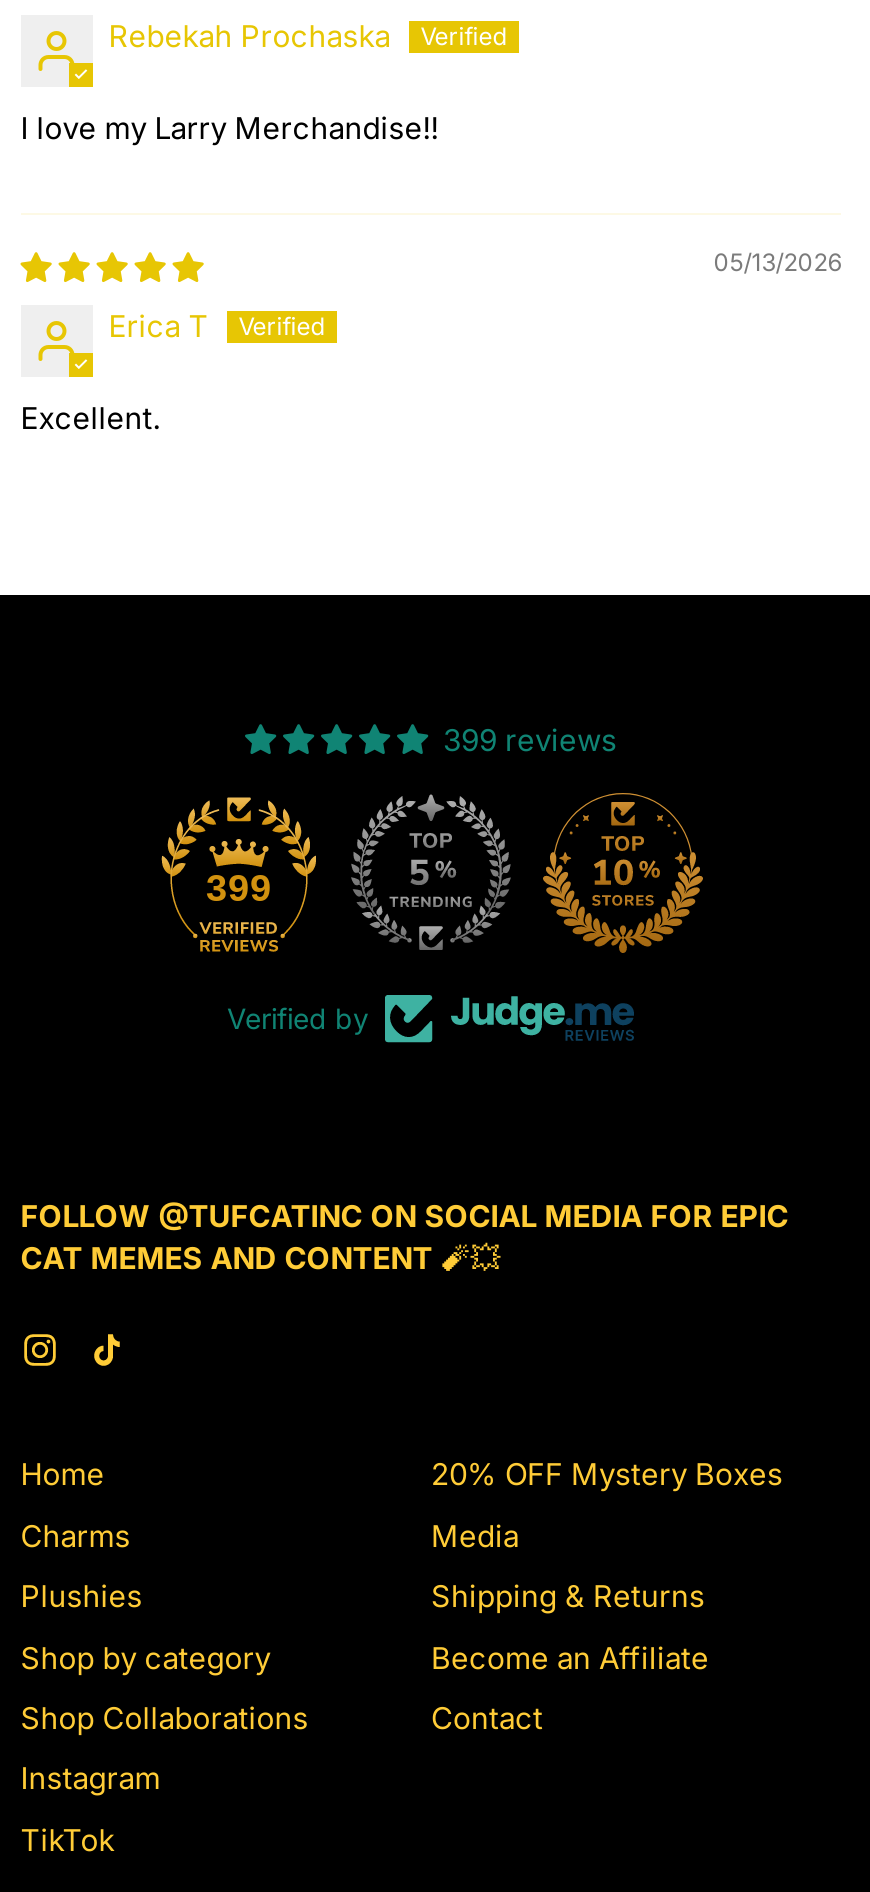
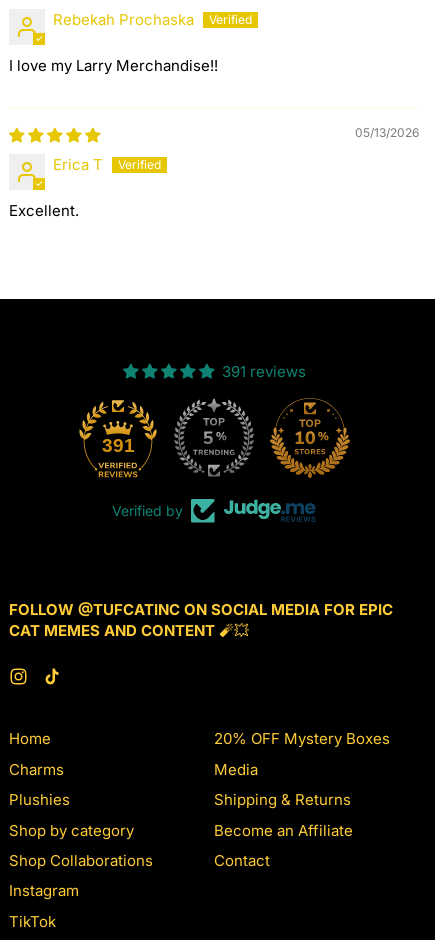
- 399 reviews
+ 391 reviews

- 399
+ 391
